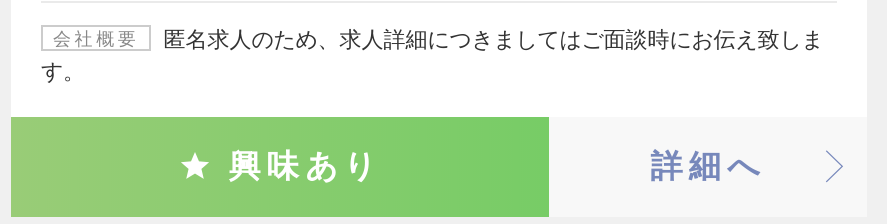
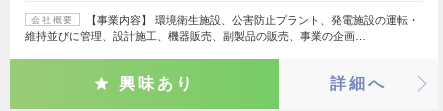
- 匿名求人のため、求人詳細につきましてはご面談時にお伝え致しま
- す。
+ 【事業内容】 環境衛生施設、公害防止プラント、発電施設の運転・
+ 維持並びに管理、設計施工、機器販売、副製品の販売、事業の企画…
